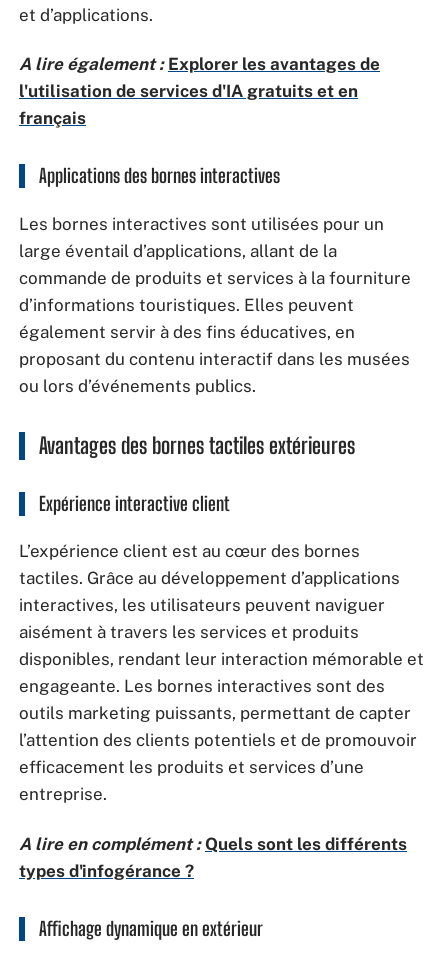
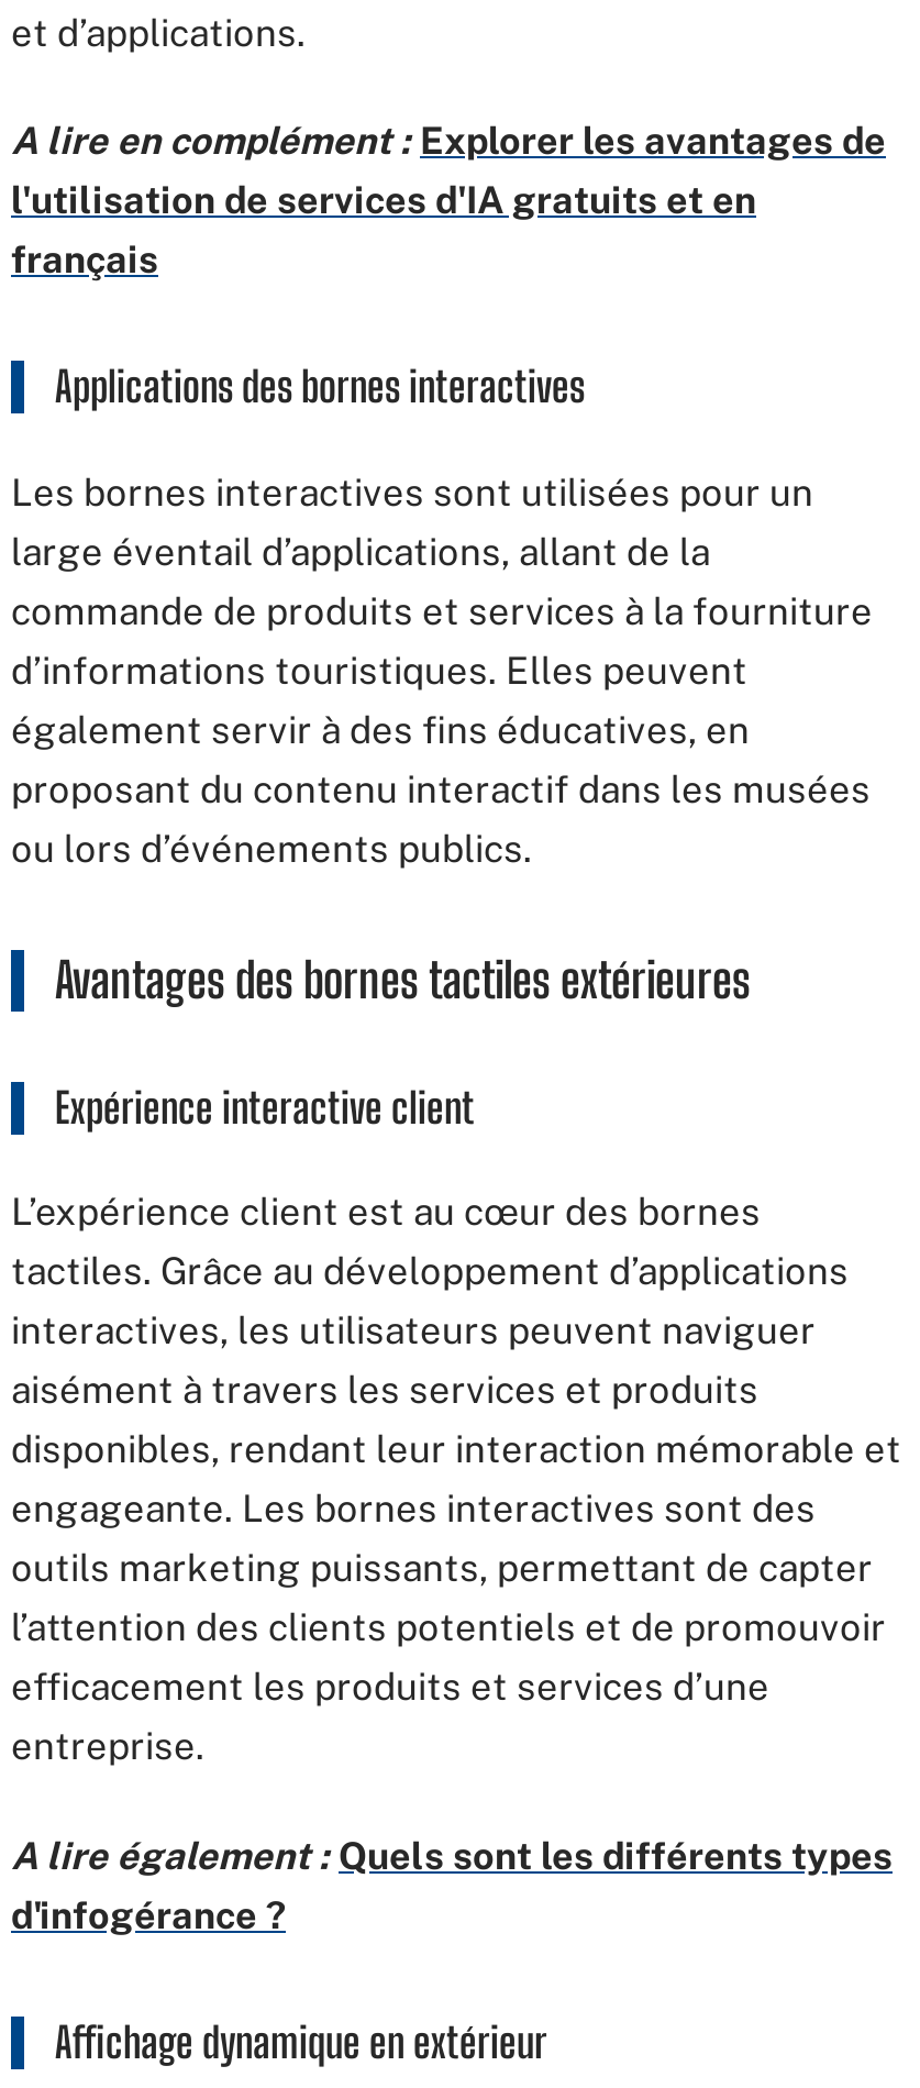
- A lire également : Explorer les avantages de
+ A lire en complément : Explorer les avantages de

- A lire en complément : Quels sont les différents
- types d'infogérance ?
+ A lire également : Quels sont les différents types
+ d'infogérance ?
